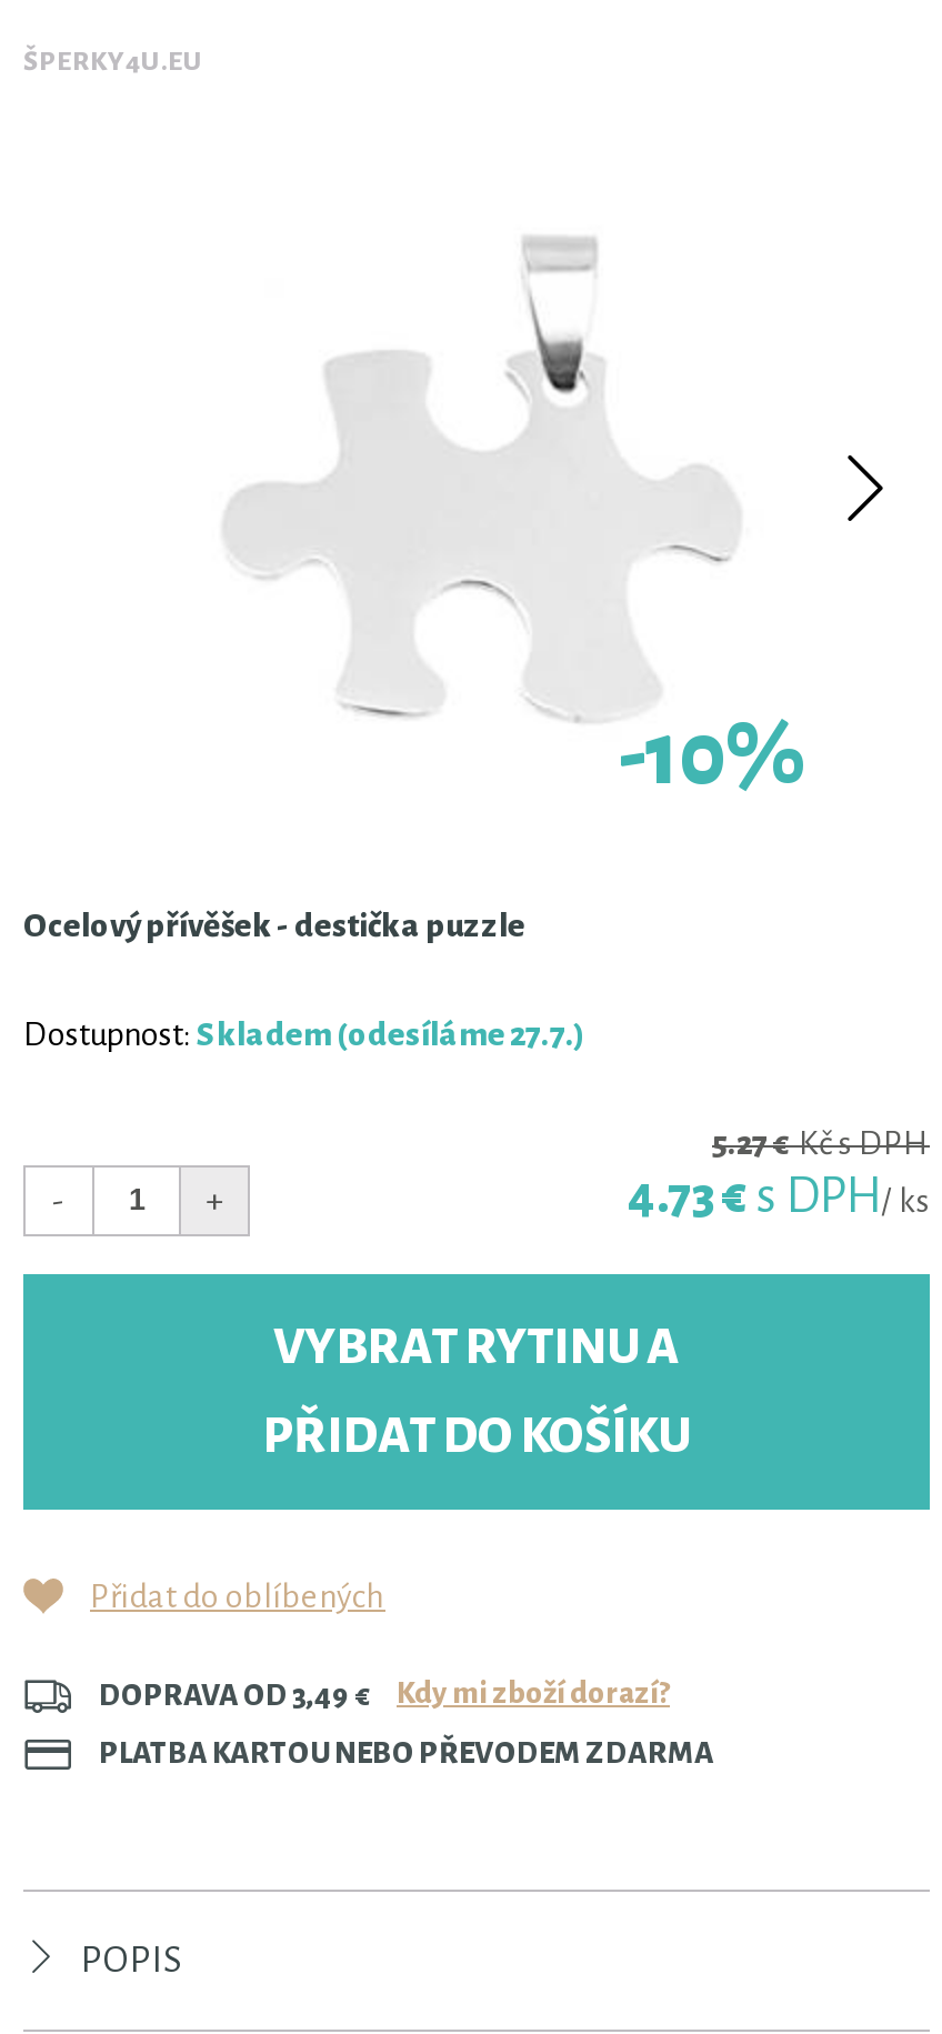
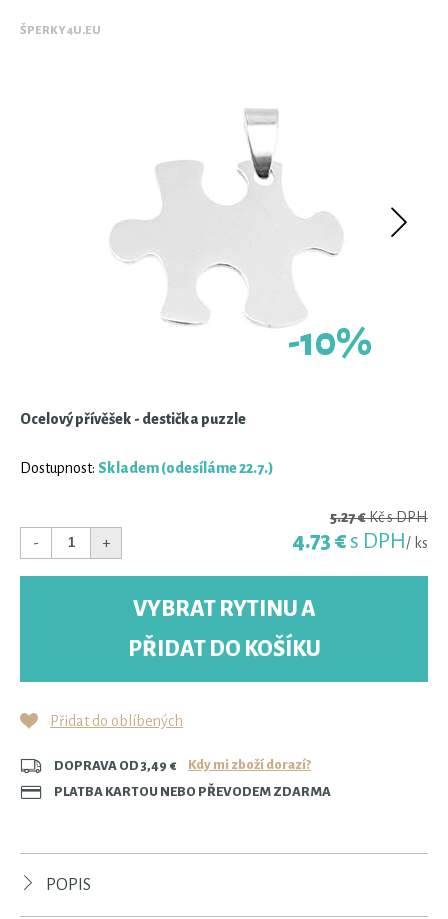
- Dostupnost: Skladem (odesíláme 27.7.)
+ Dostupnost: Skladem (odesíláme 22.7.)
